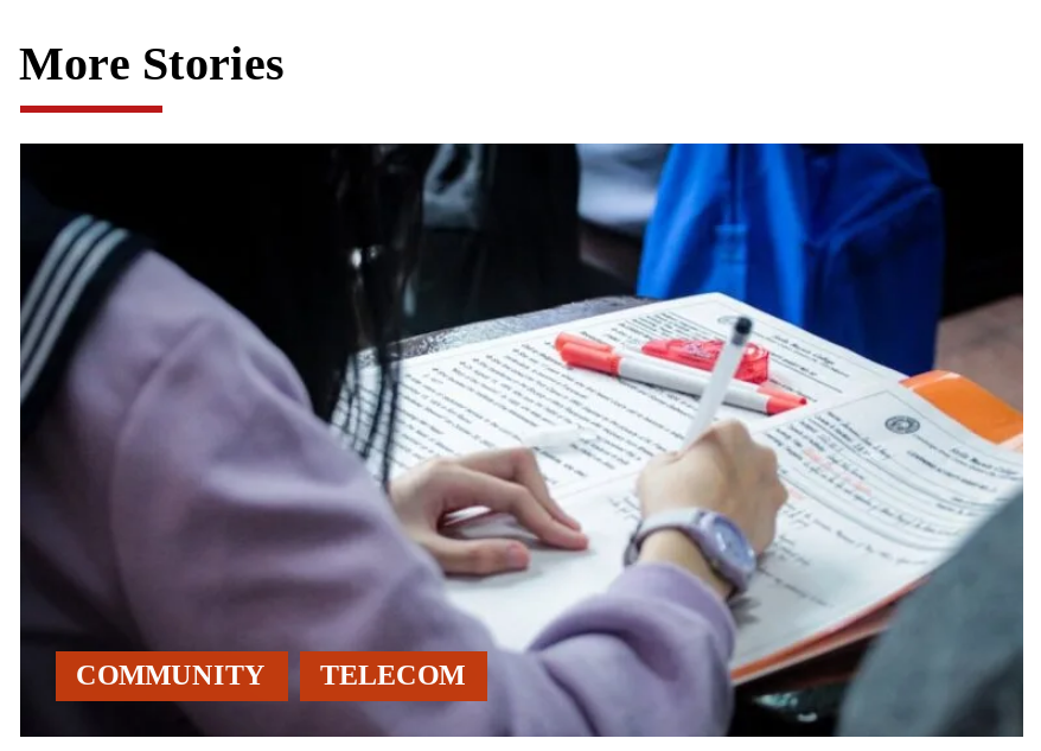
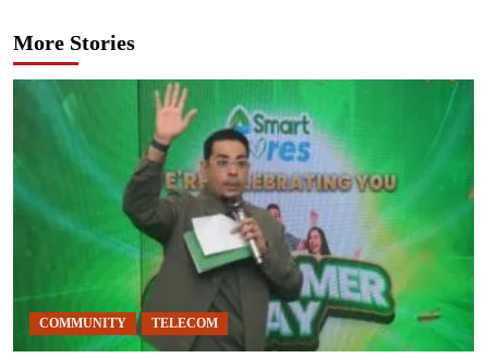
- [image]
+ [image]
